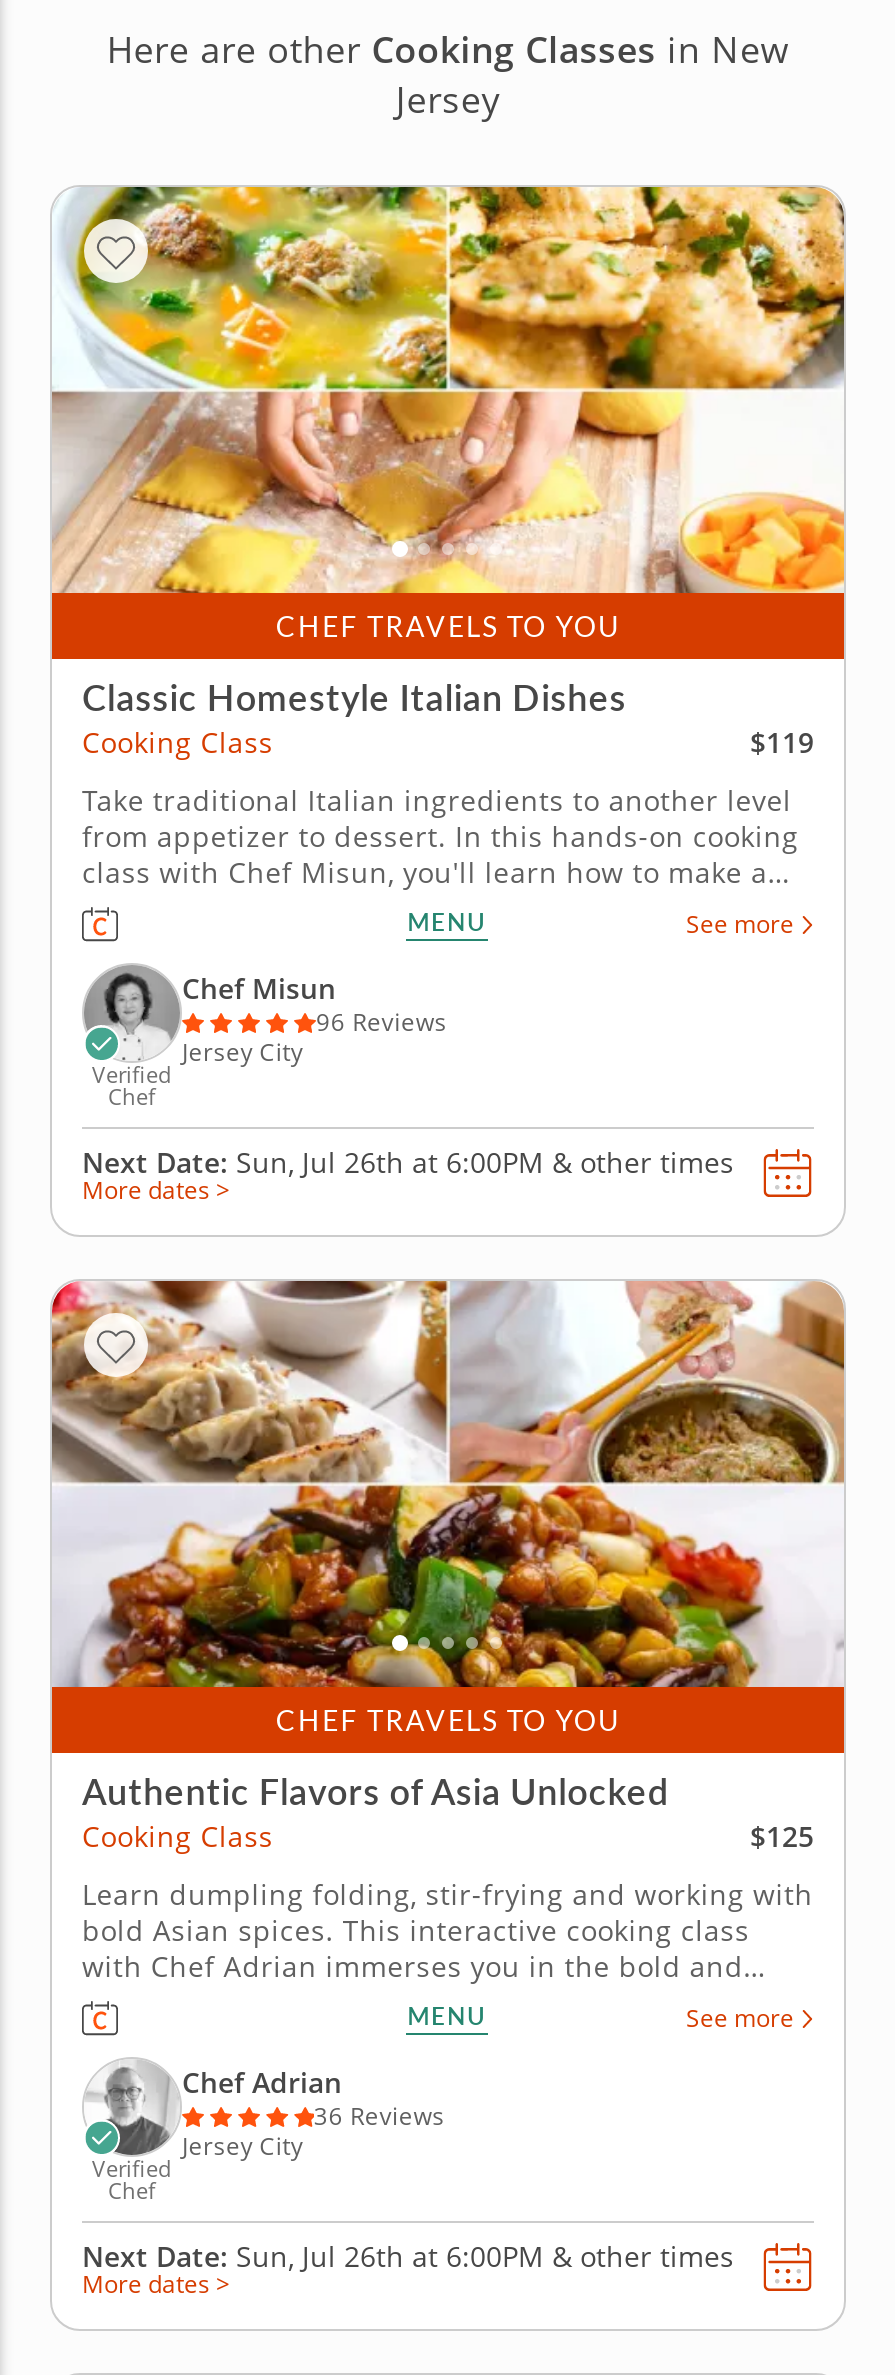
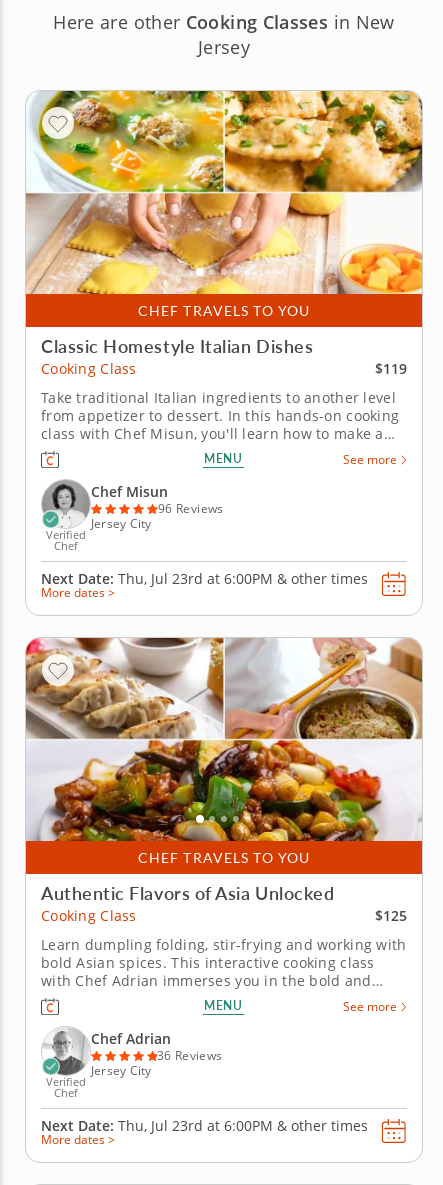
- Next Date: Sun, Jul 26th at 6:00PM & other times
+ Next Date: Thu, Jul 23rd at 6:00PM & other times

- Next Date: Sun, Jul 26th at 6:00PM & other times
+ Next Date: Thu, Jul 23rd at 6:00PM & other times
